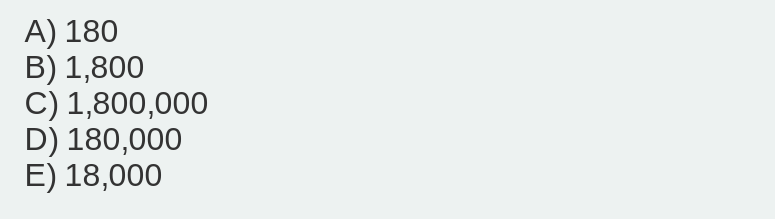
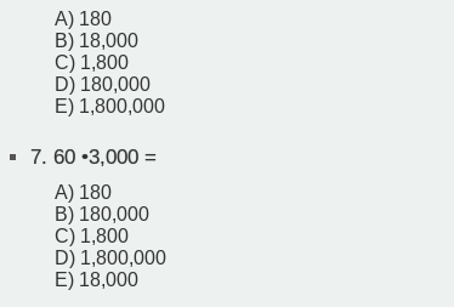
- B) 1,800
+ B) 18,000

- C) 1,800,000
+ C) 1,800

+ E) 1,800,000
+ 7. 60 •3,000 =
+ A) 180
+ B) 180,000
+ C) 1,800
+ D) 1,800,000
